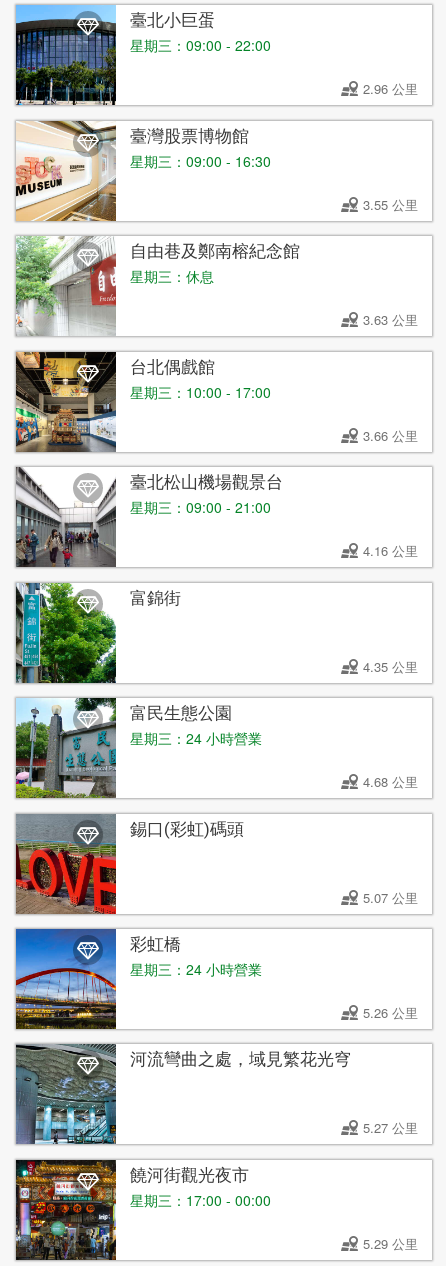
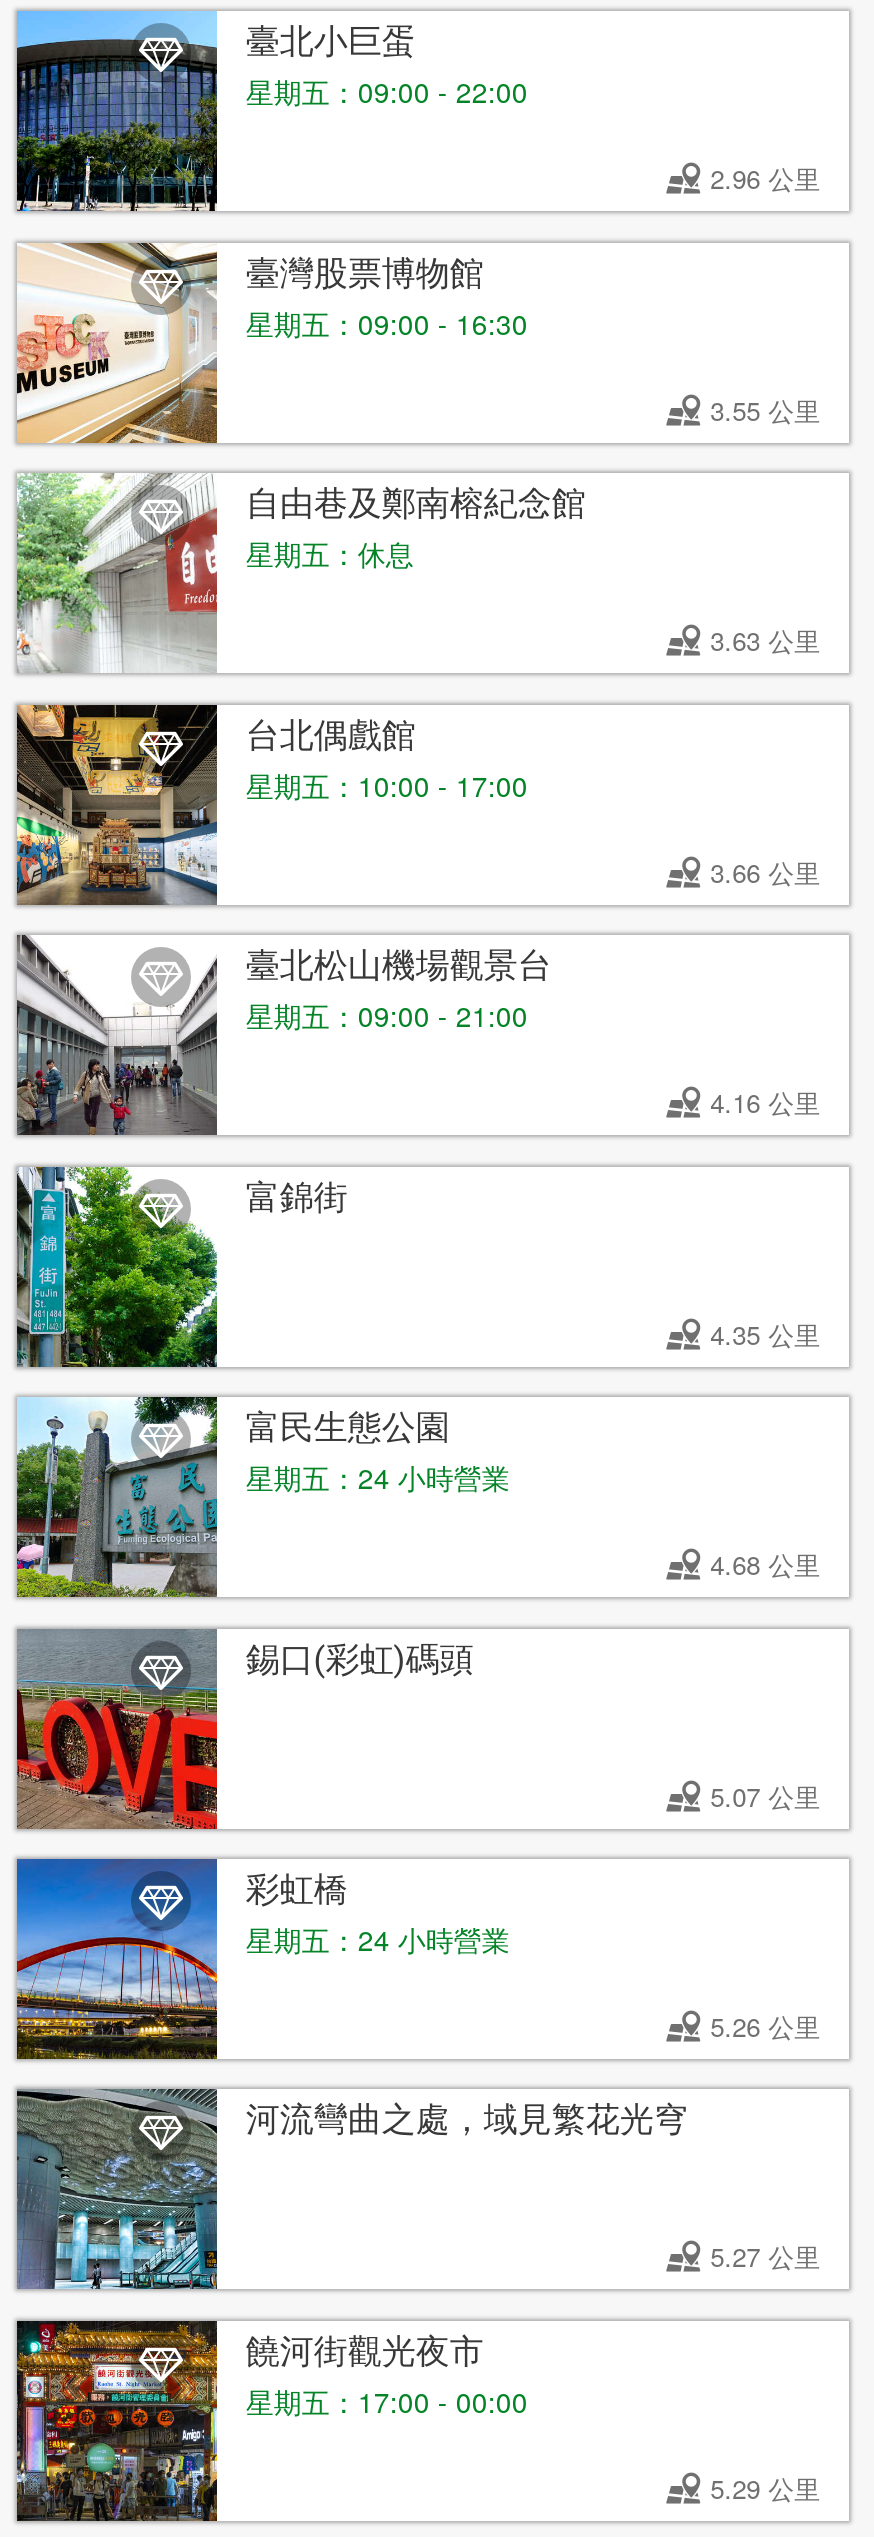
- 星期三：09:00 - 22:00
+ 星期五：09:00 - 22:00

- 星期三：09:00 - 16:30
+ 星期五：09:00 - 16:30

- 星期三：休息
+ 星期五：休息

- 星期三：10:00 - 17:00
+ 星期五：10:00 - 17:00

- 星期三：09:00 - 21:00
+ 星期五：09:00 - 21:00

- 星期三：24 小時營業
+ 星期五：24 小時營業

- 星期三：24 小時營業
+ 星期五：24 小時營業

- 星期三：17:00 - 00:00
+ 星期五：17:00 - 00:00
